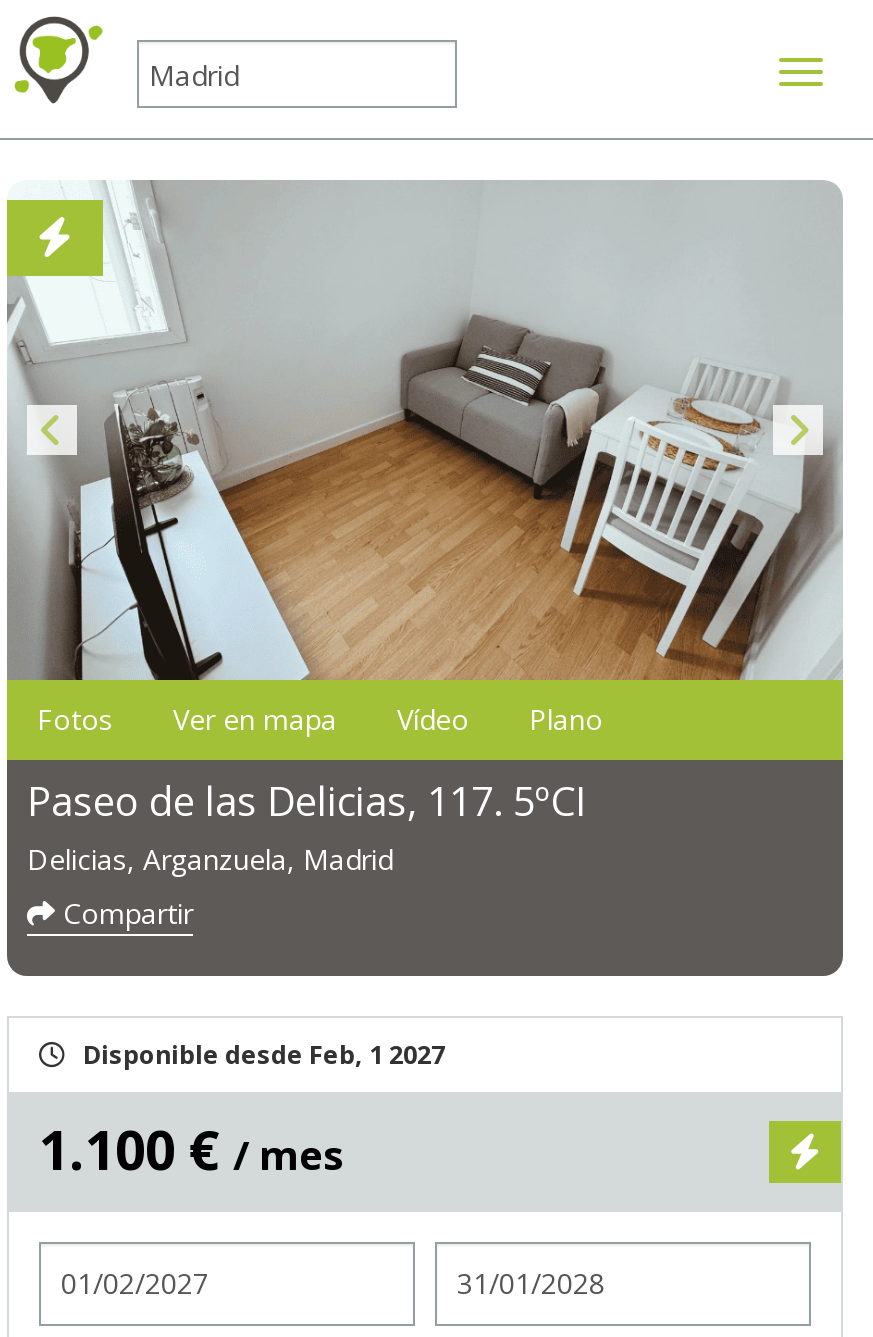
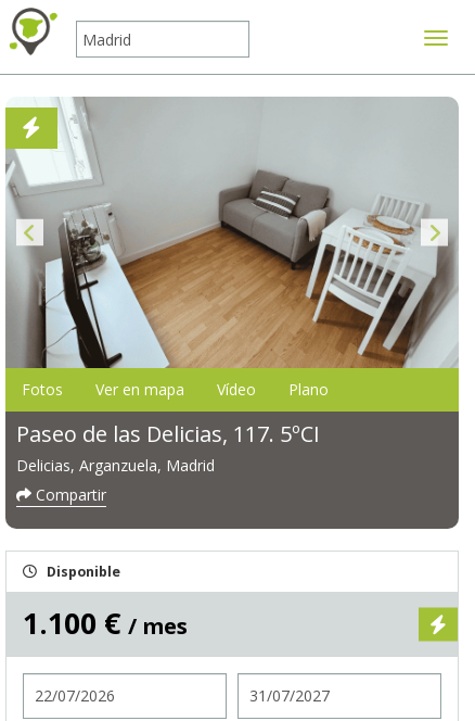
- Disponible desde Feb, 1 2027
+ Disponible
